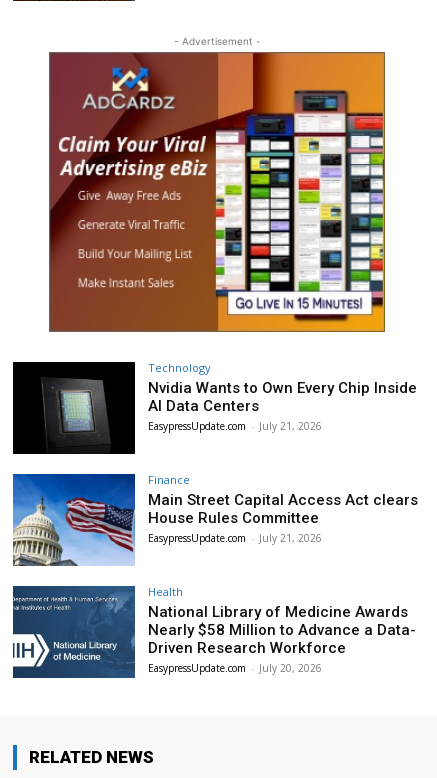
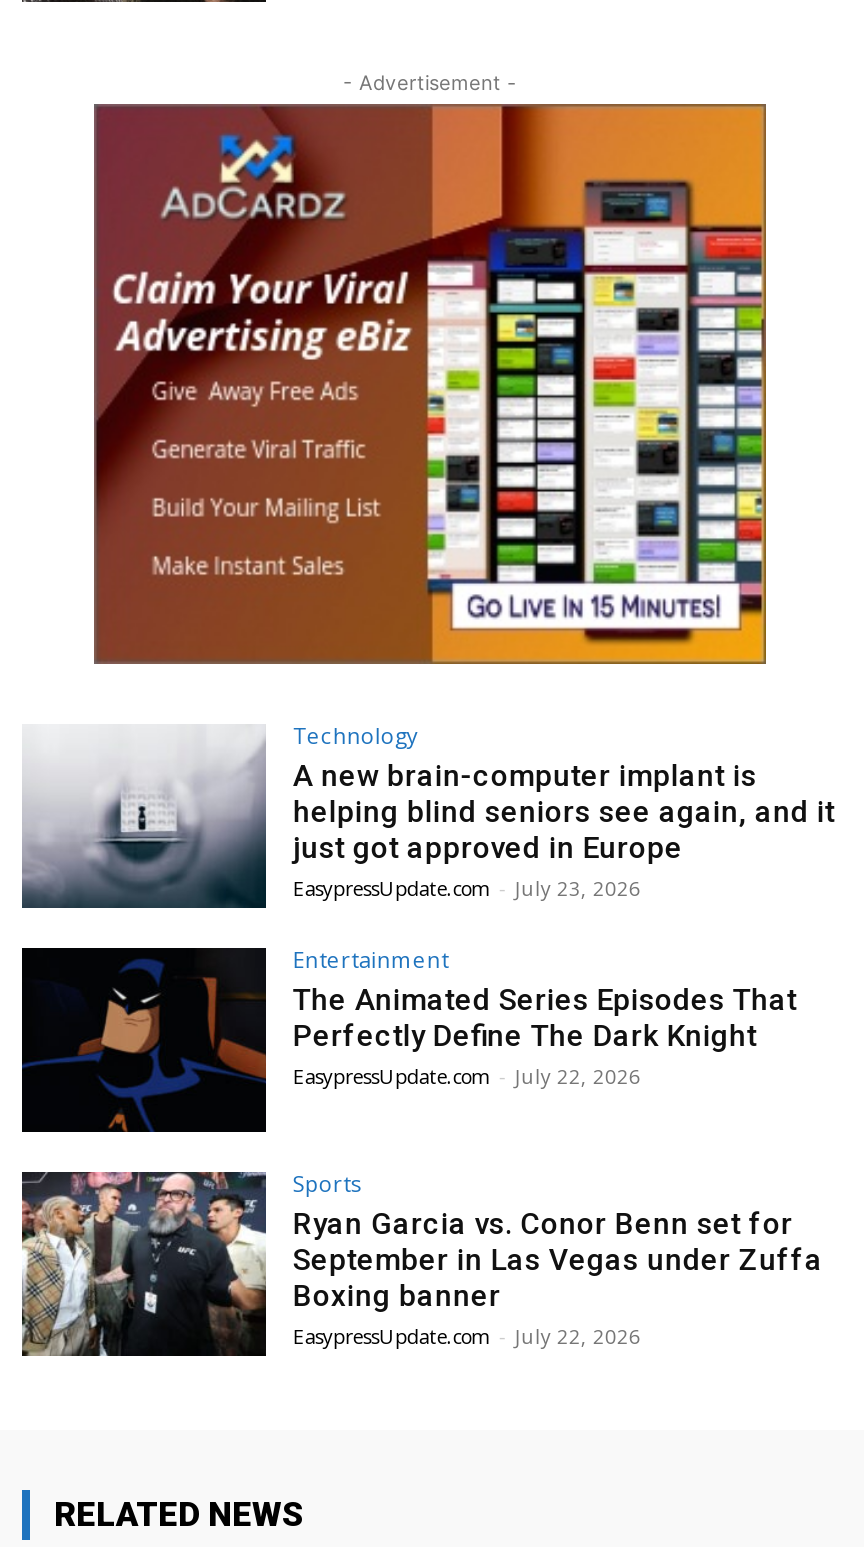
- [image]
- Nvidia Wants to Own Every Chip Inside
- AI Data Centers
- EasypressUpdate.com - July 21, 2026
+ [image]
+ A new brain-computer implant is
+ helping blind seniors see again, and it
+ just got approved in Europe
+ EasypressUpdate.com - July 23, 2026

- [image]
- Finance
- Main Street Capital Access Act clears
- House Rules Committee
- EasypressUpdate.com - July 21, 2026
+ [image]
+ Entertainment
+ The Animated Series Episodes That
+ Perfectly Define The Dark Knight
+ EasypressUpdate.com - July 22, 2026

- [image]
- Health
- National Library of Medicine Awards
- Nearly $58 Million to Advance a Data-
- Driven Research Workforce
- EasypressUpdate.com - July 20, 2026
+ [image]
+ Sports
+ Ryan Garcia vs. Conor Benn set for
+ September in Las Vegas under Zuffa
+ Boxing banner
+ EasypressUpdate.com - July 22, 2026
